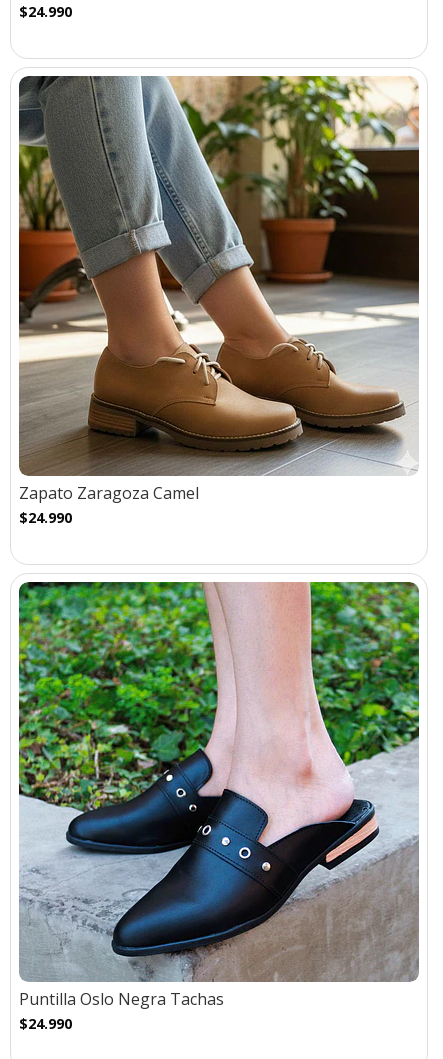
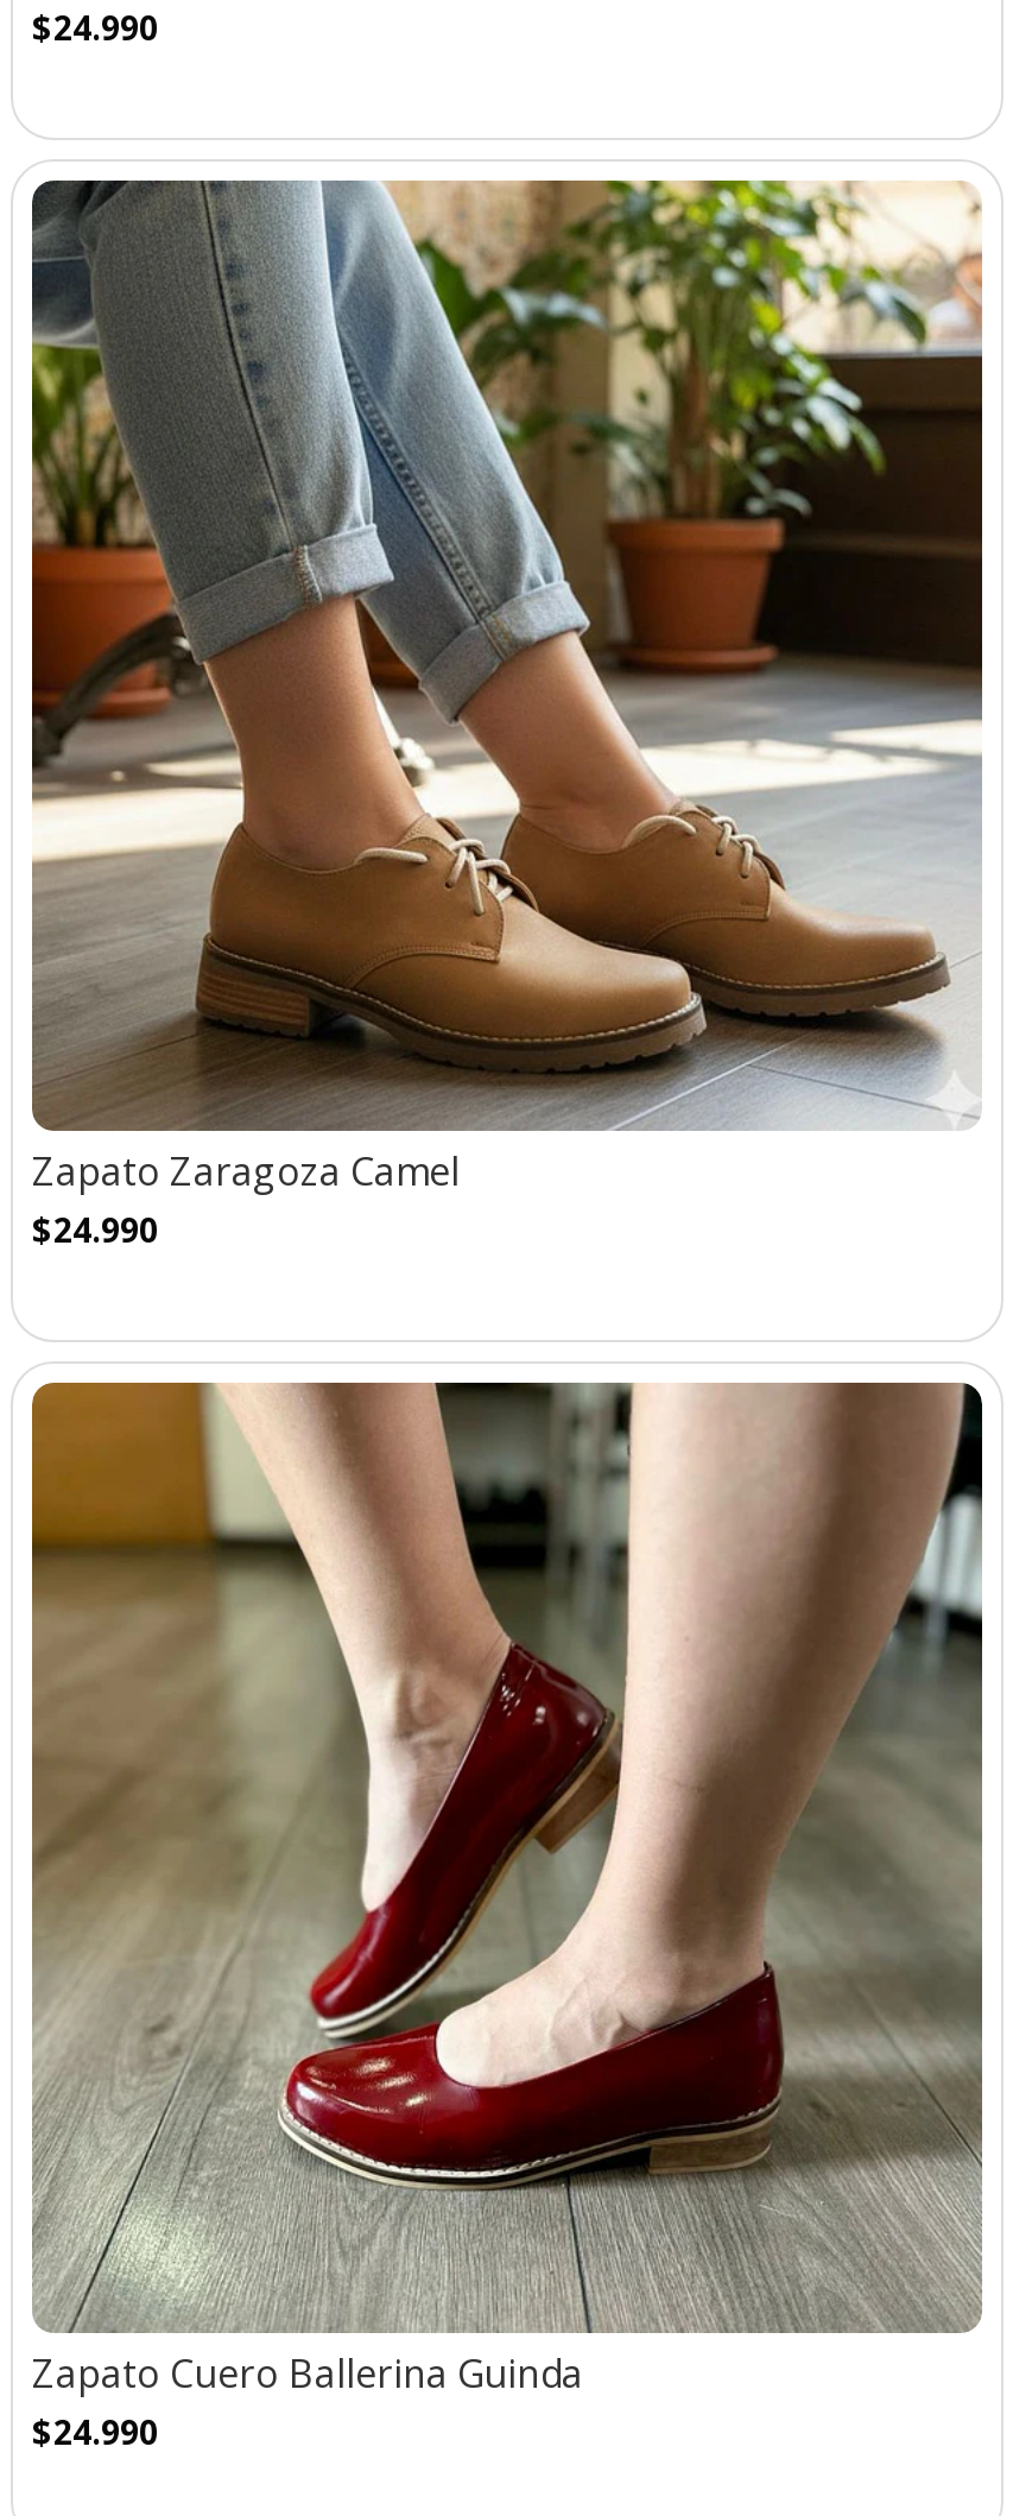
- [image]
- Puntilla Oslo Negra Tachas
+ [image]
+ Zapato Cuero Ballerina Guinda
